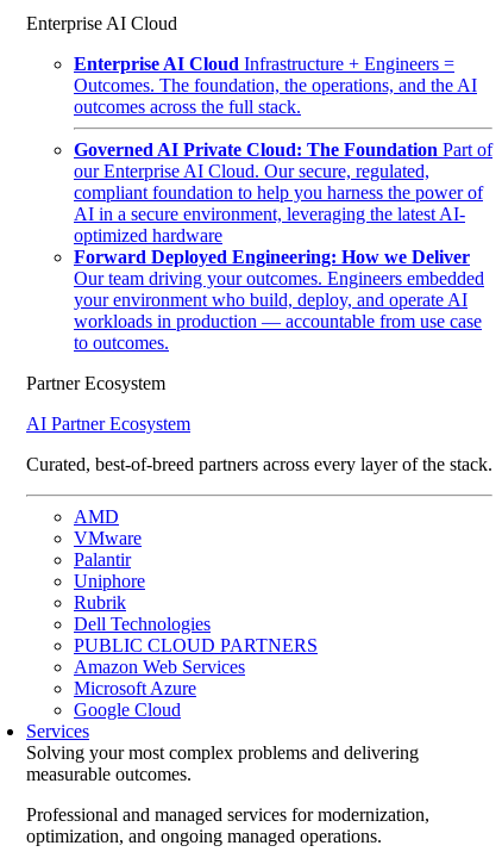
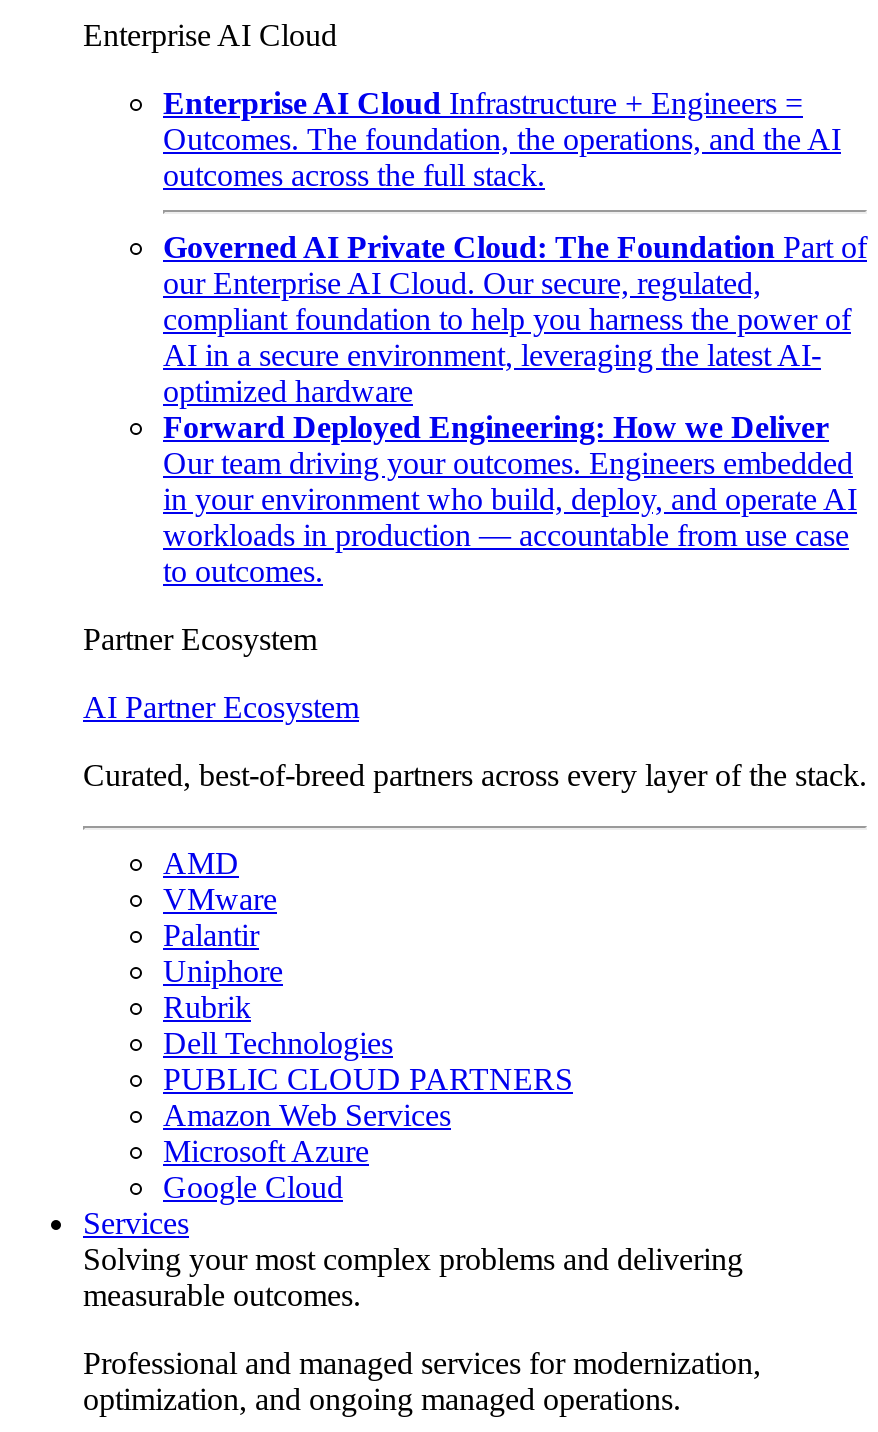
- your environment who build, deploy, and operate AI
+ in your environment who build, deploy, and operate AI
